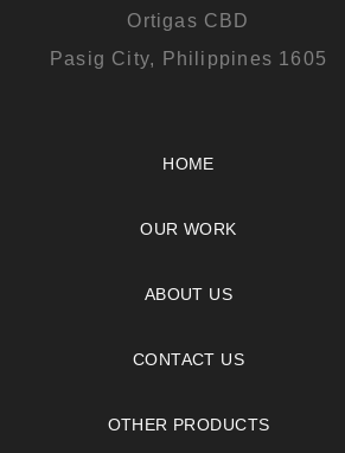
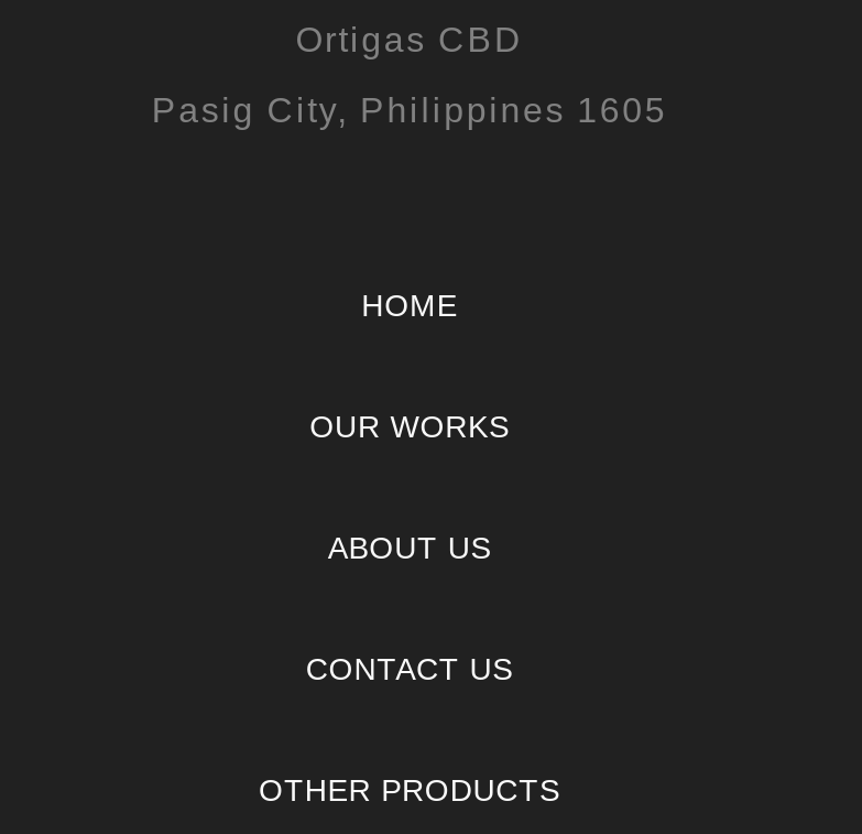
- OUR WORK
+ OUR WORKS
